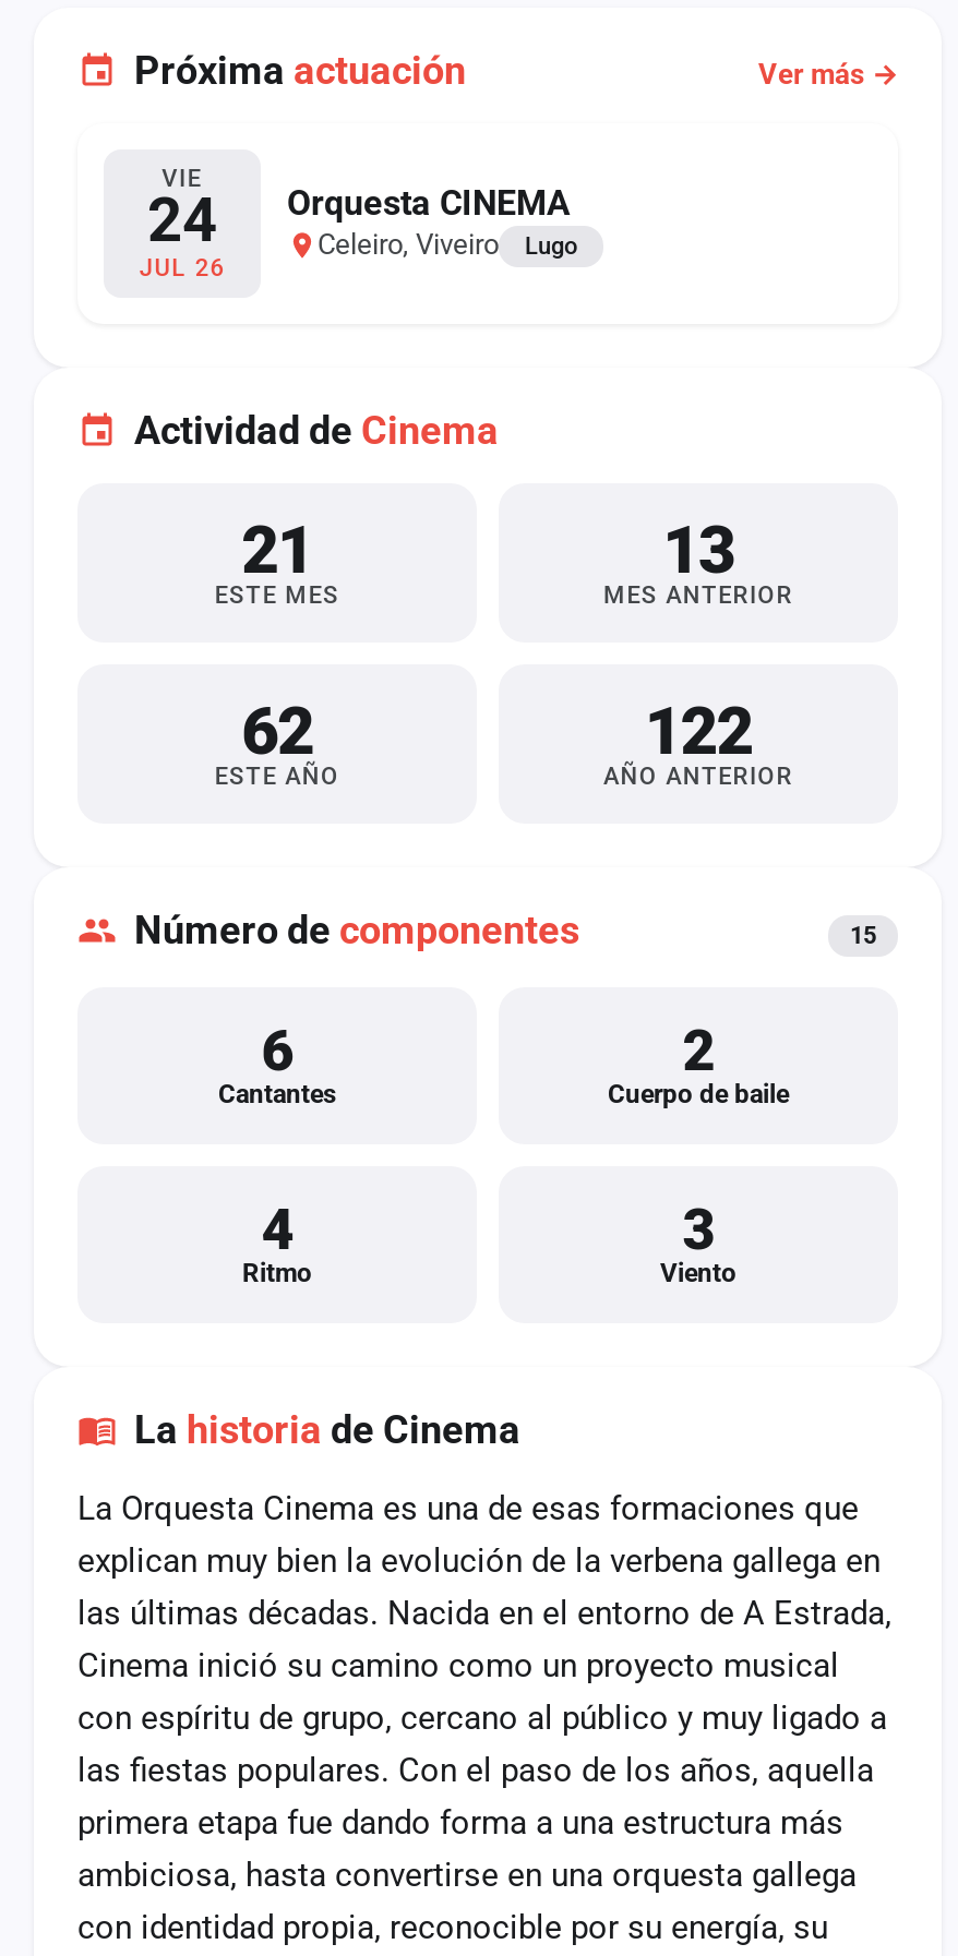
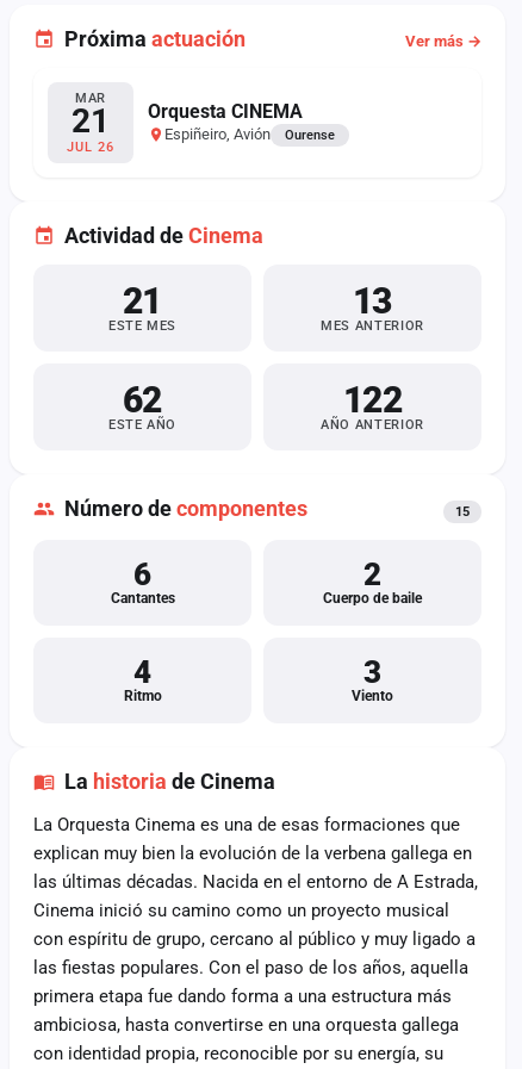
- VIE
- 24
+ MAR
+ 21

- Celeiro, Viveiro
- Lugo
+ Espiñeiro, Avión
+ Ourense
